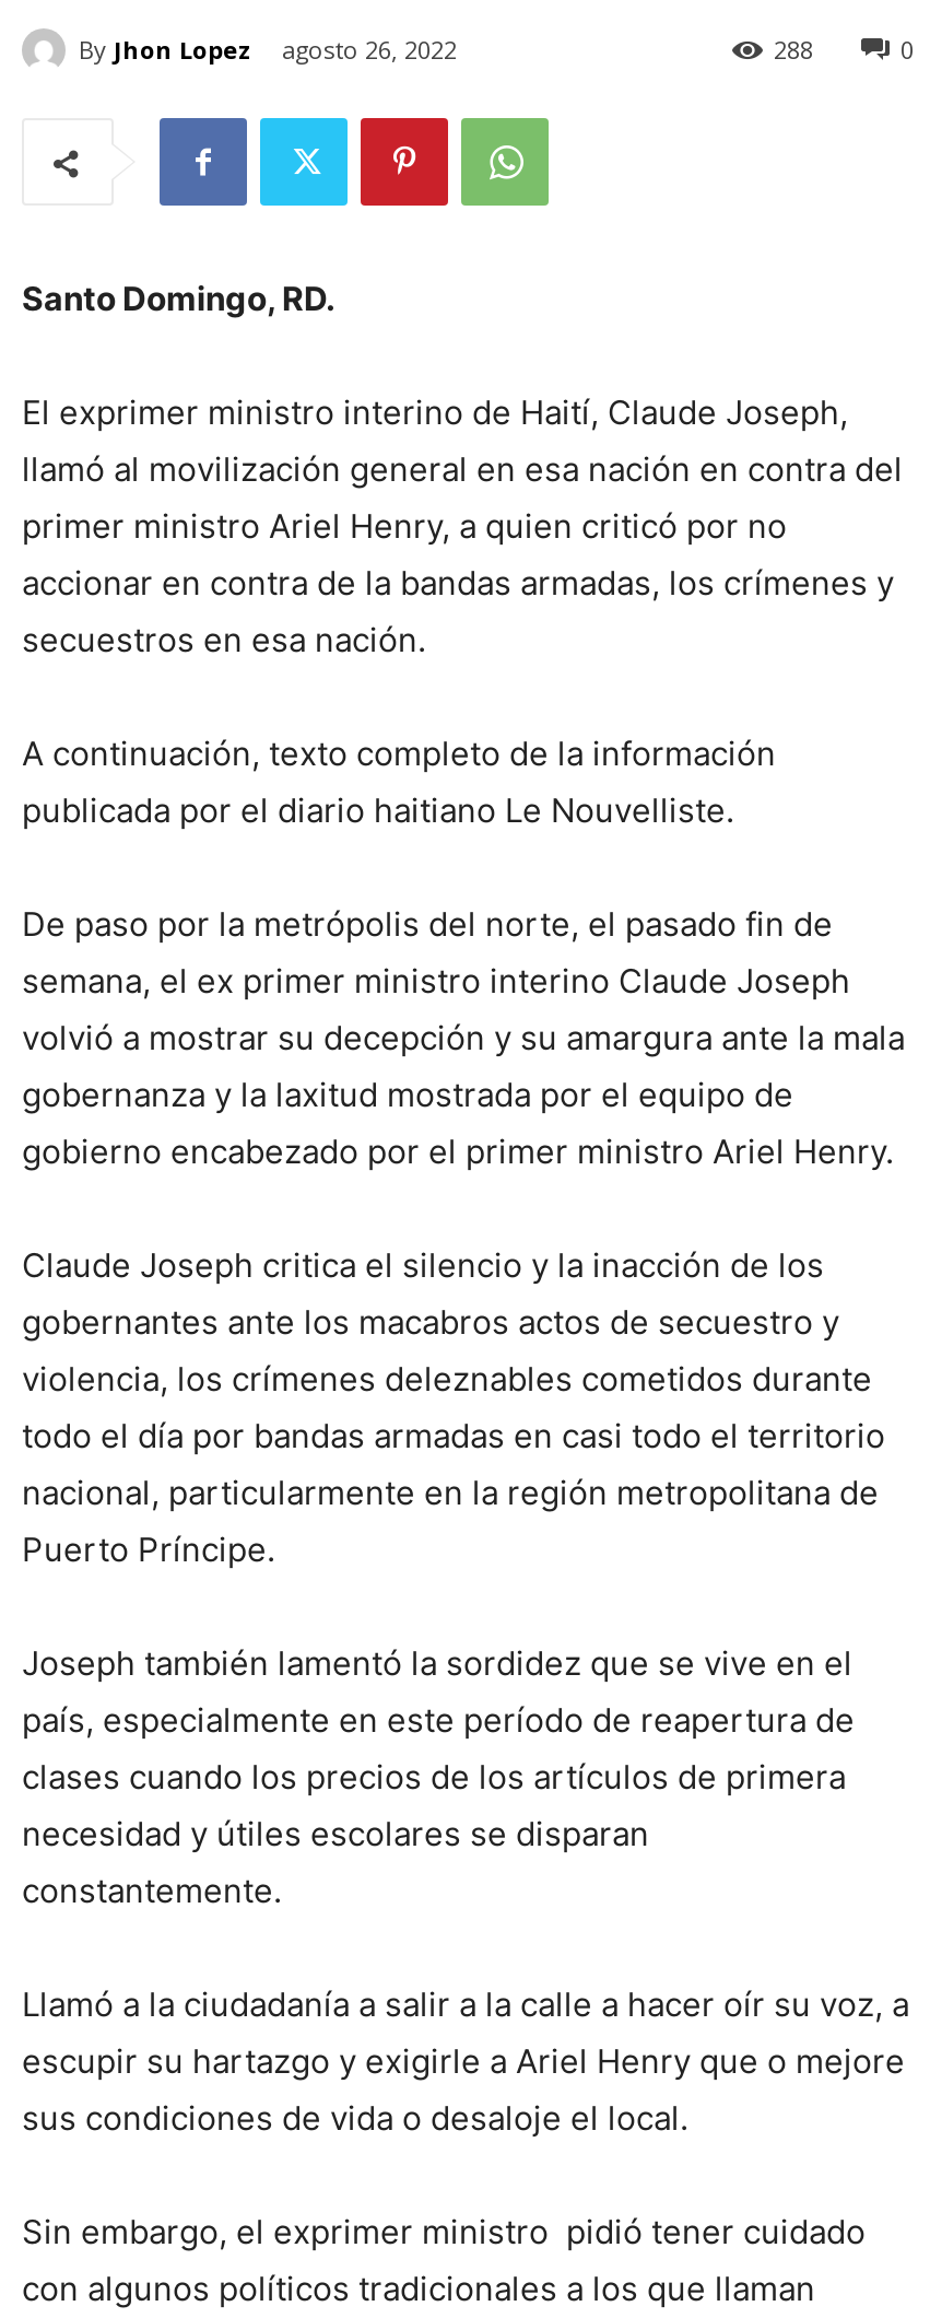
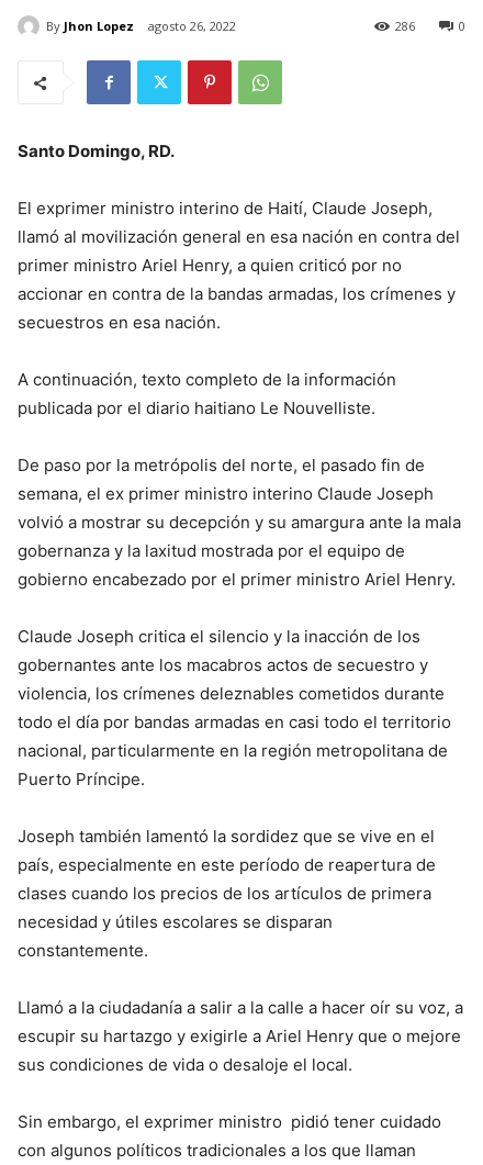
- 288
+ 286
